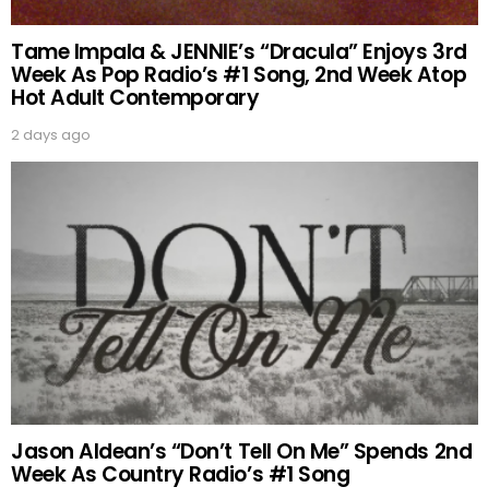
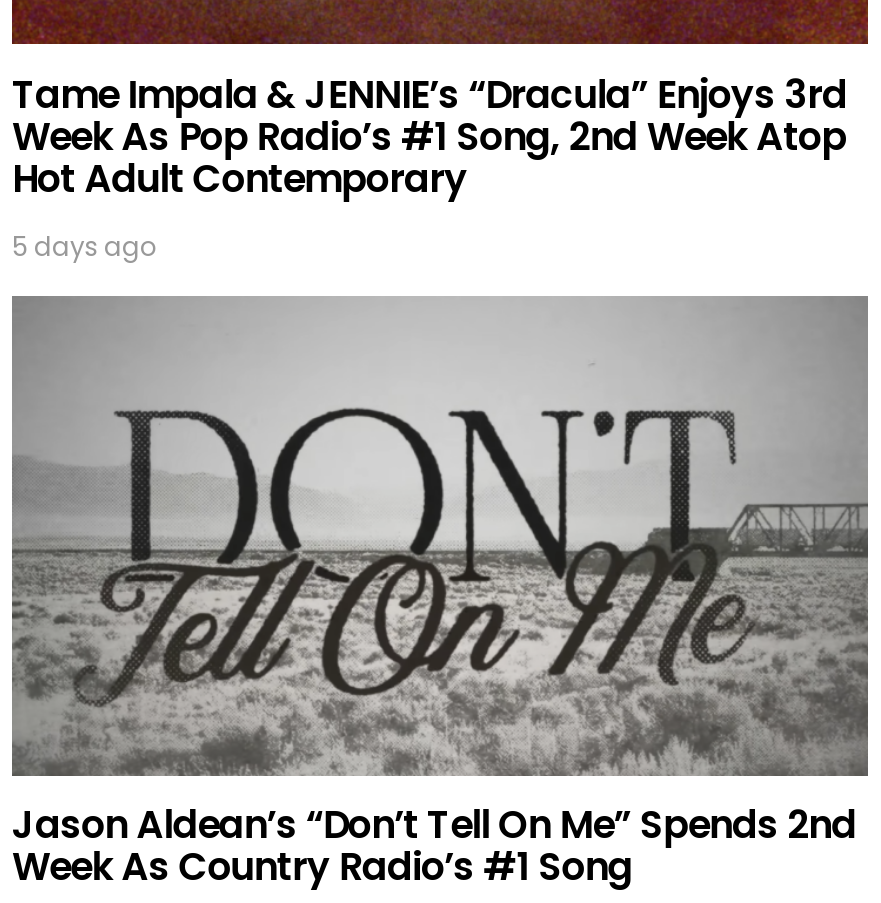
- 2 days ago
+ 5 days ago
